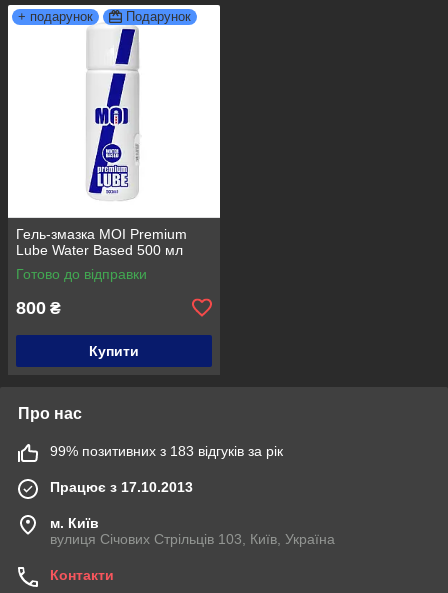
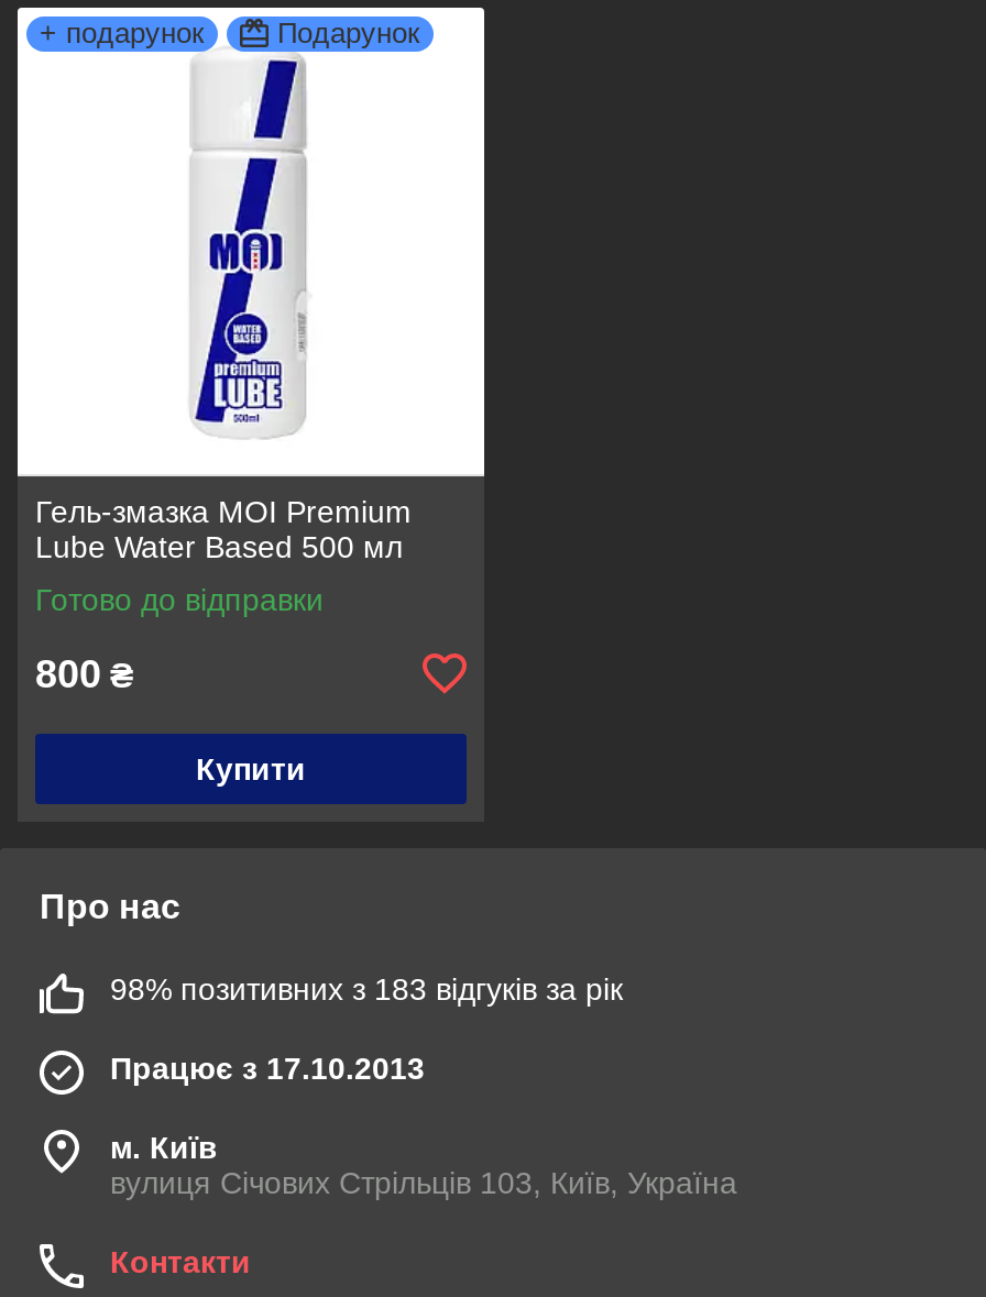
- 99% позитивних з 183 відгуків за рік
+ 98% позитивних з 183 відгуків за рік
